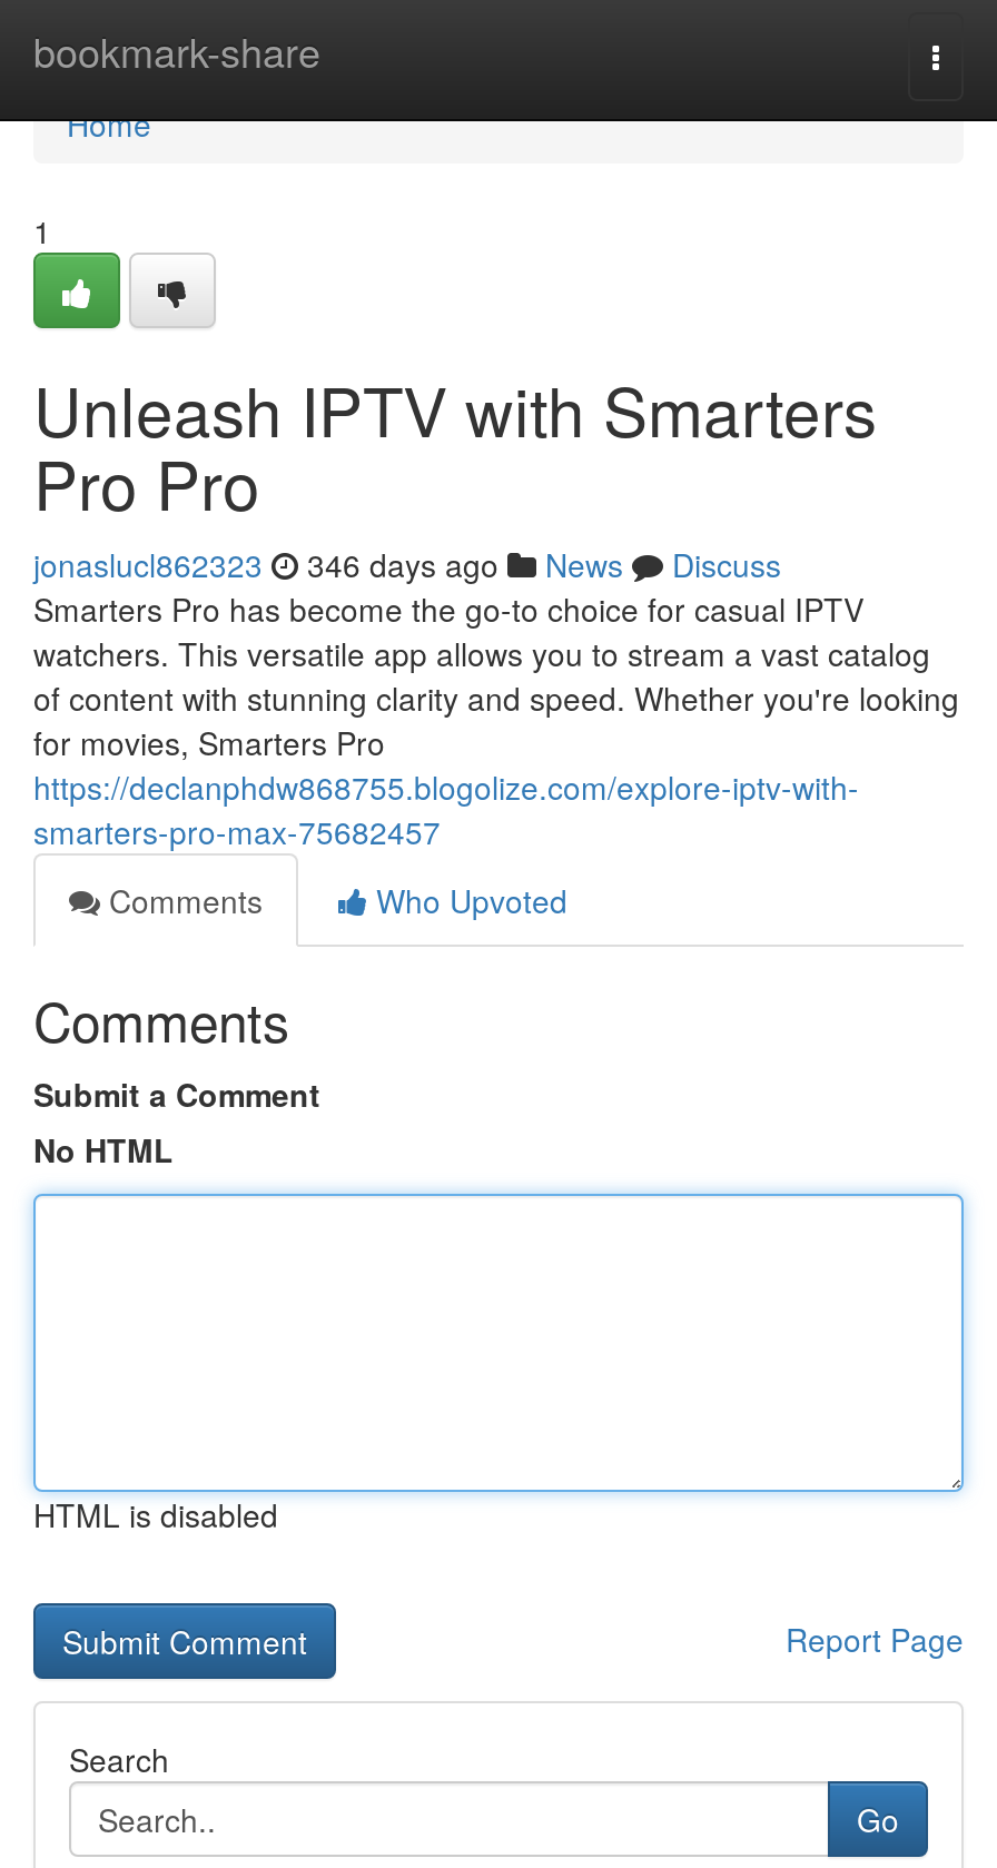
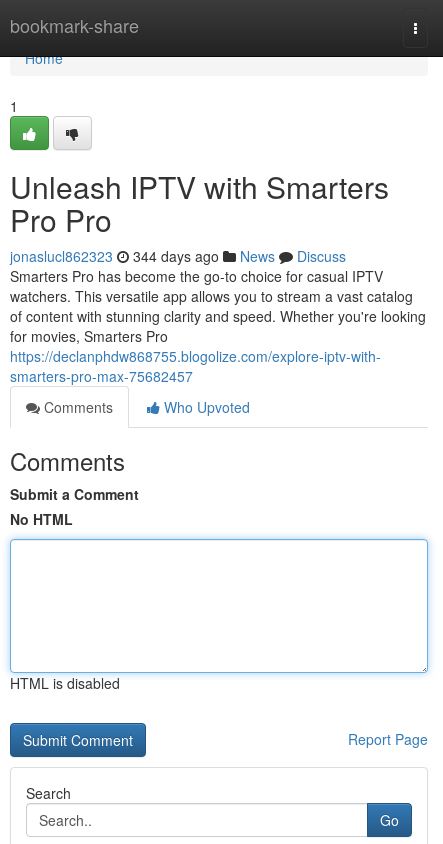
- jonaslucl862323 346 days ago News Discuss
+ jonaslucl862323 344 days ago News Discuss
